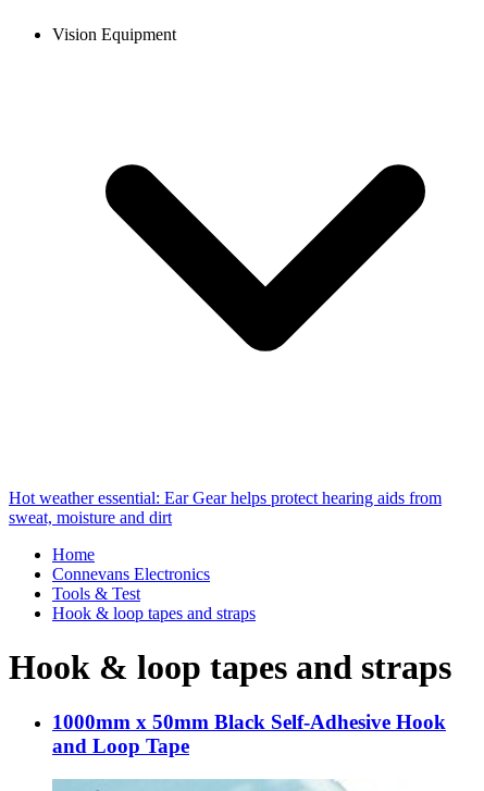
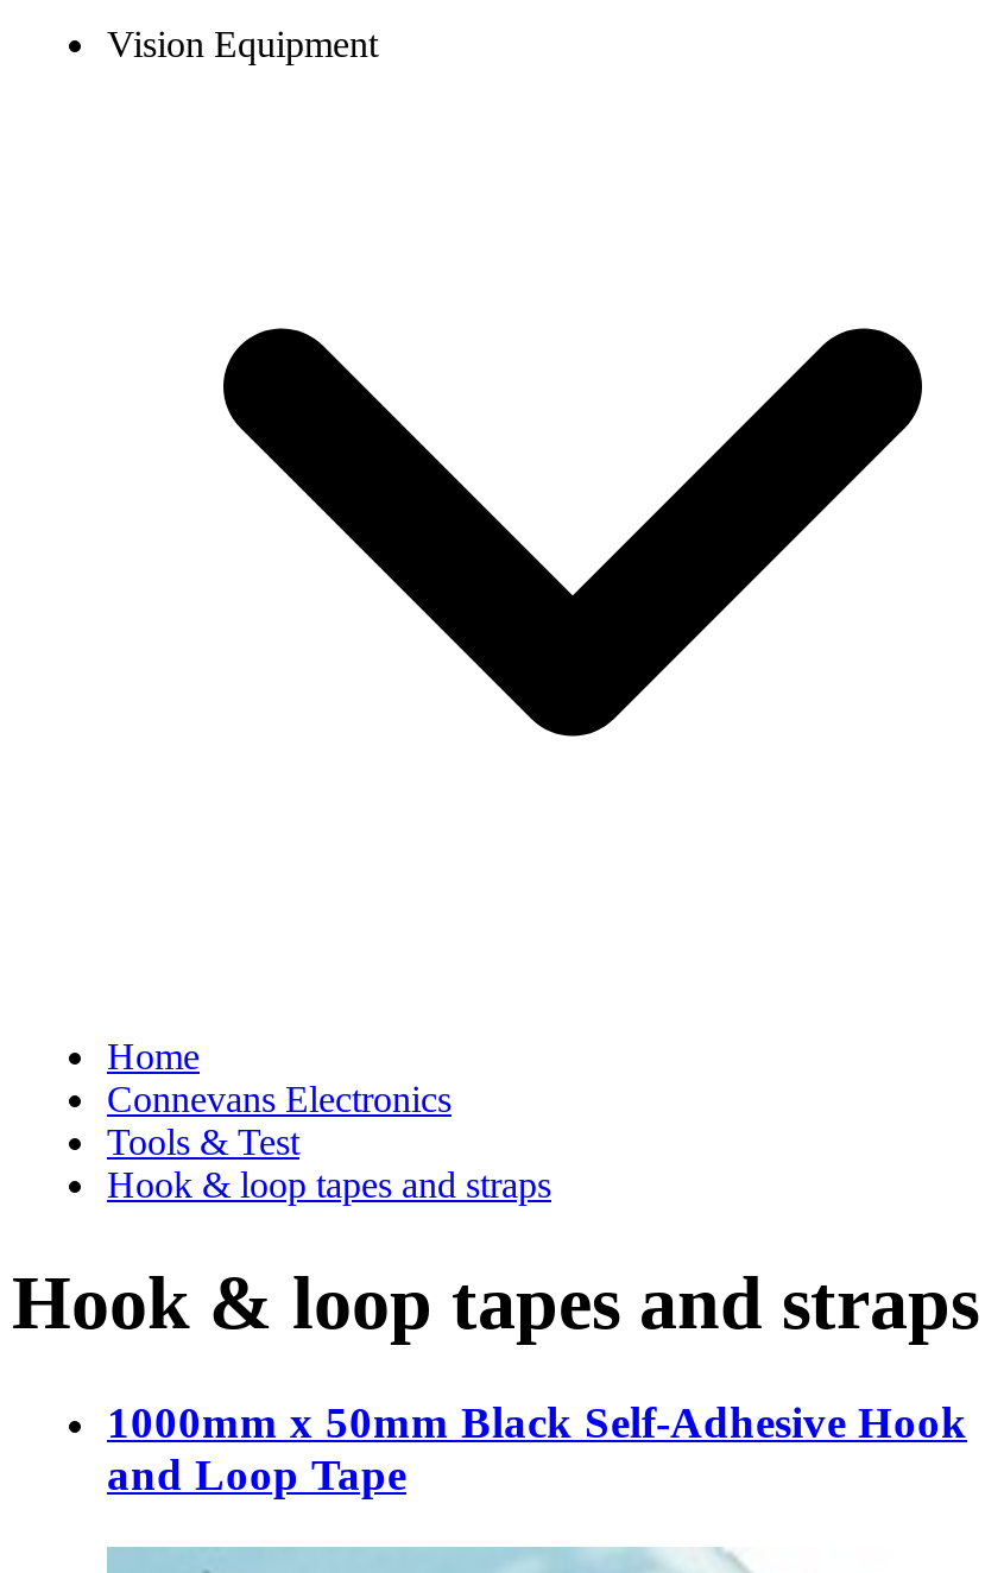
- Hot weather essential: Ear Gear helps protect hearing aids from
- sweat, moisture and dirt
